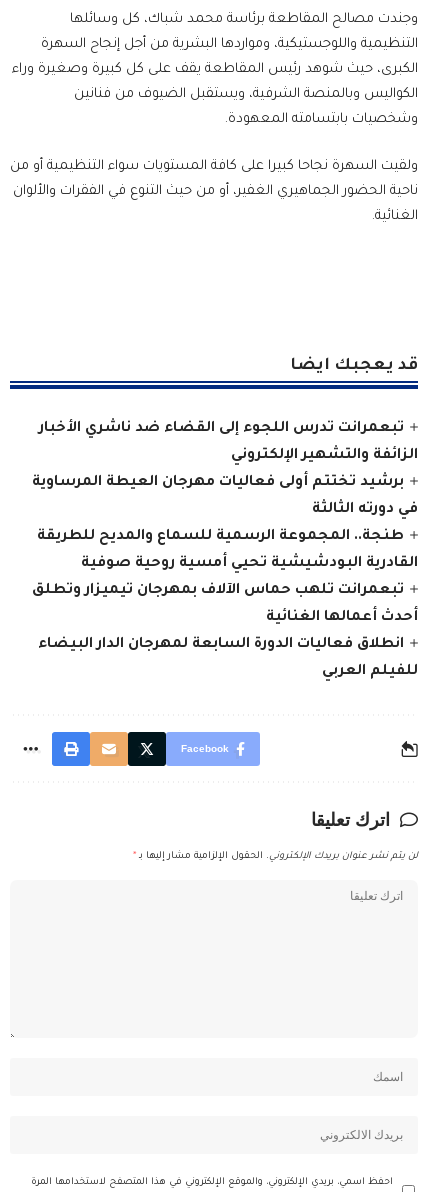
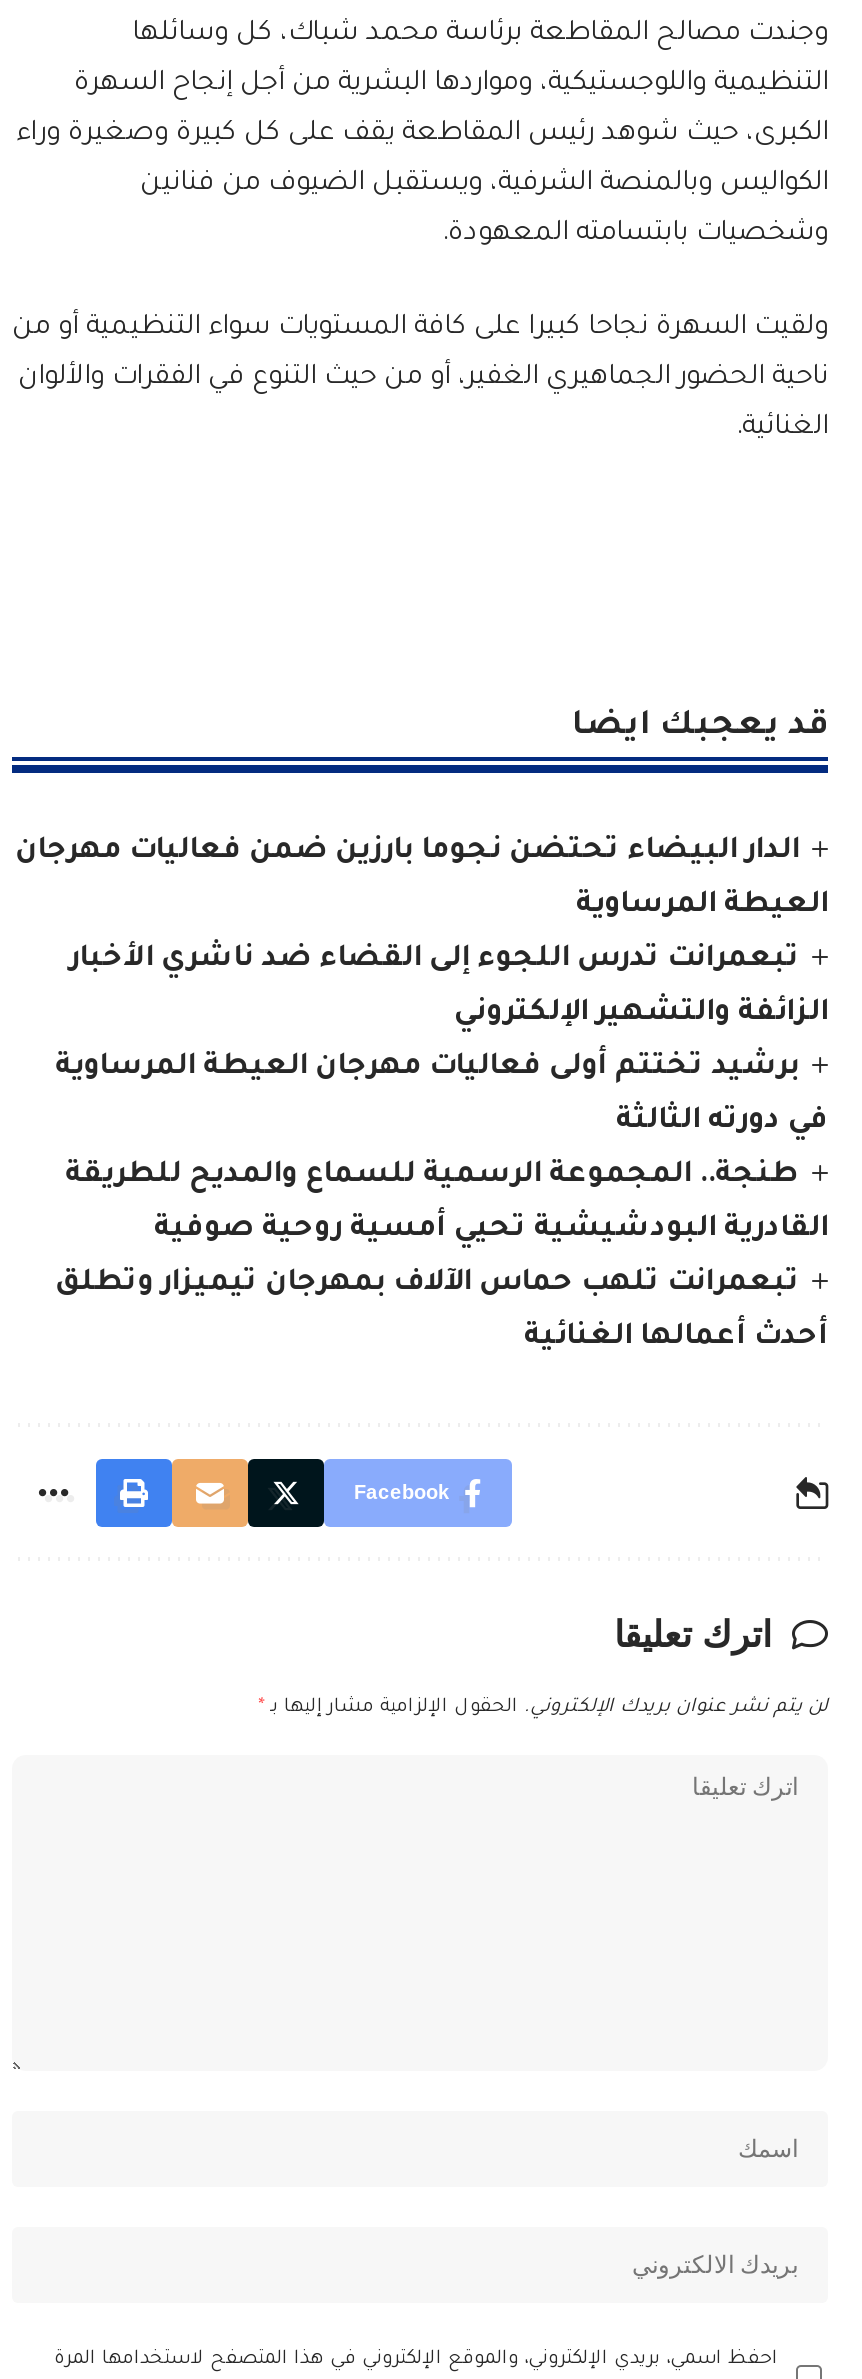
+ الدار البيضاء تحتضن نجوما بارزين ضمن فعاليات مهرجان
+ العيطة المرساوية

moved down: تبعمرانت تدرس اللجوء إلى القضاء ضد ناشري الأخبار | الزائفة والتشهير الإلكتروني | برشيد تختتم أولى فعاليات مهرجان العيطة المرساوية | في دورته الثالثة | طنجة.. المجموعة الرسمية للسماع والمديح للطريقة | القادرية البودشيشية تحيي أمسية روحية صوفية | تبعمرانت تلهب حماس الآلاف بمهرجان تيميزار وتطلق | أحدث أعمالها الغنائية

- انطلاق فعاليات الدورة السابعة لمهرجان الدار البيضاء
- للفيلم العربي
